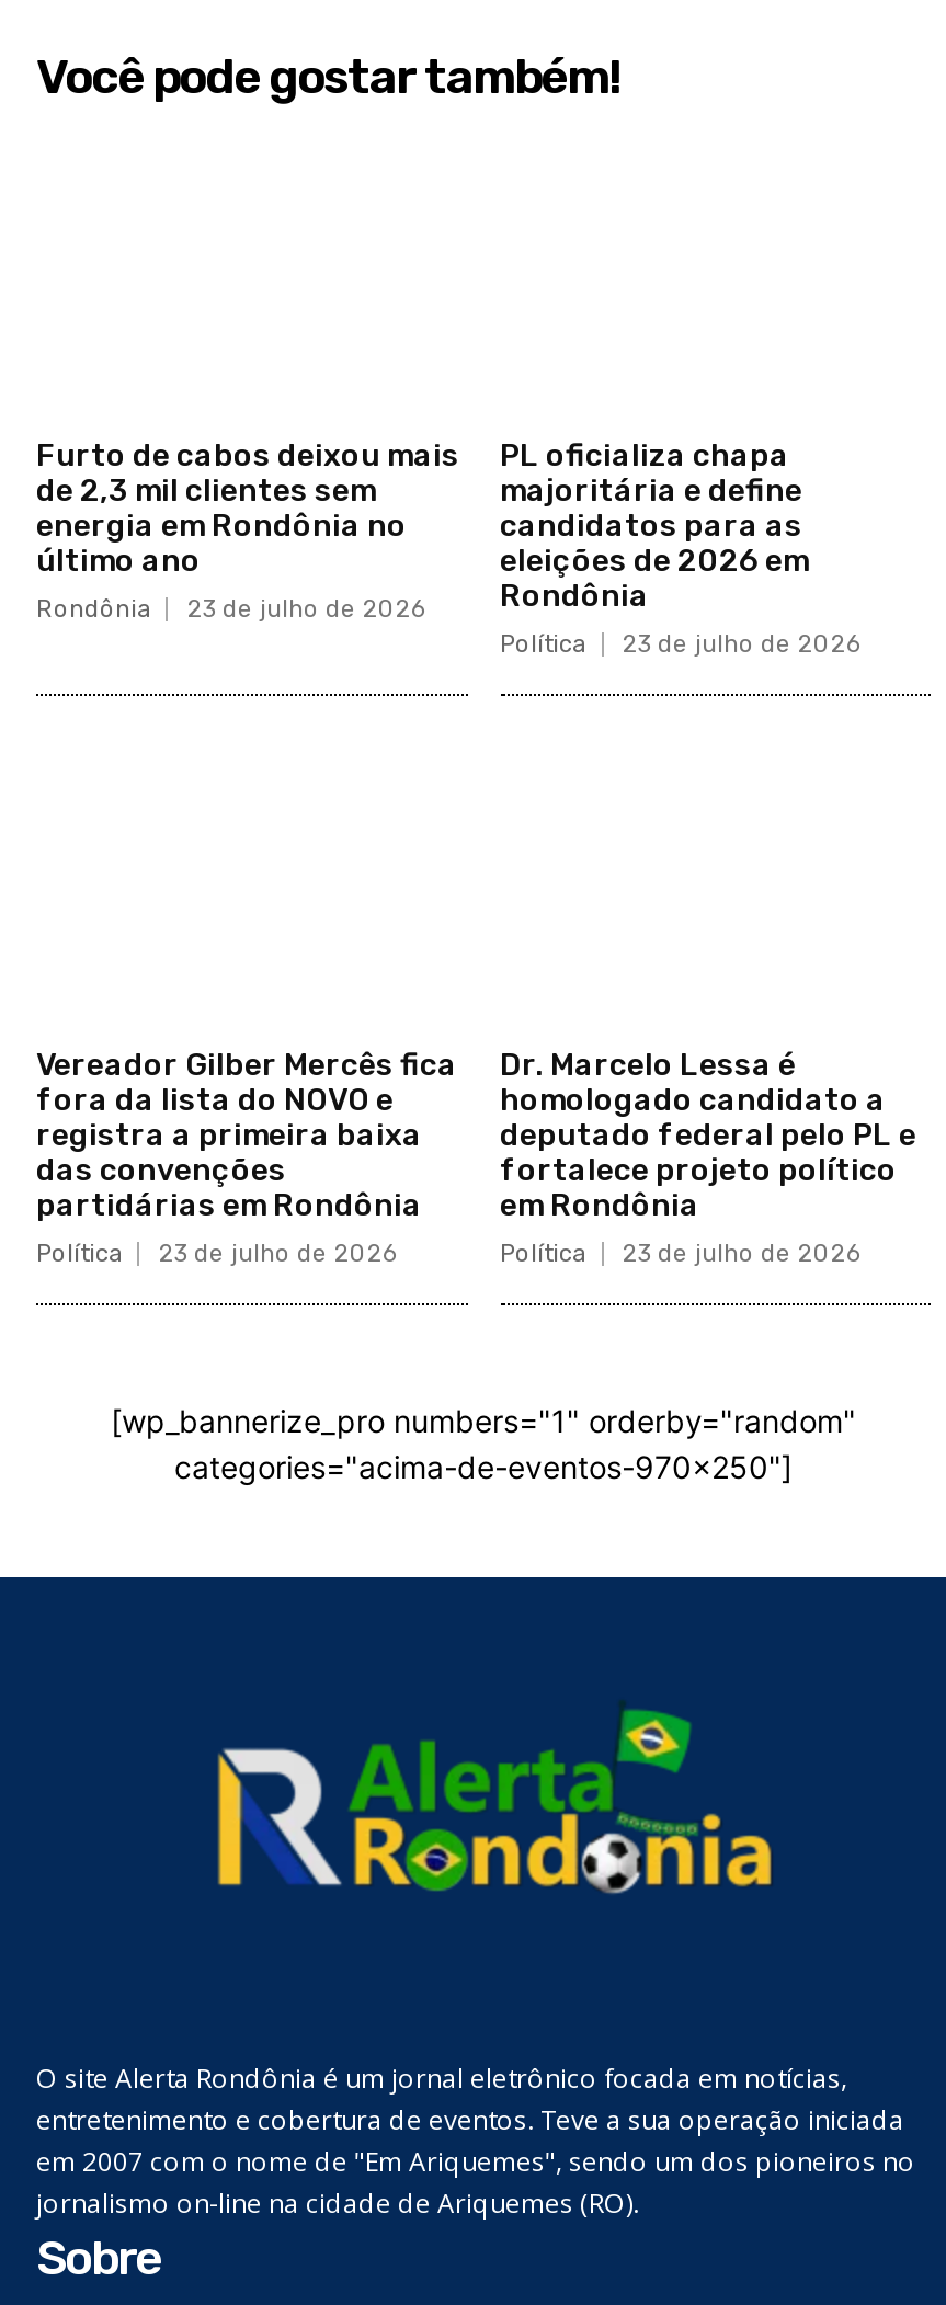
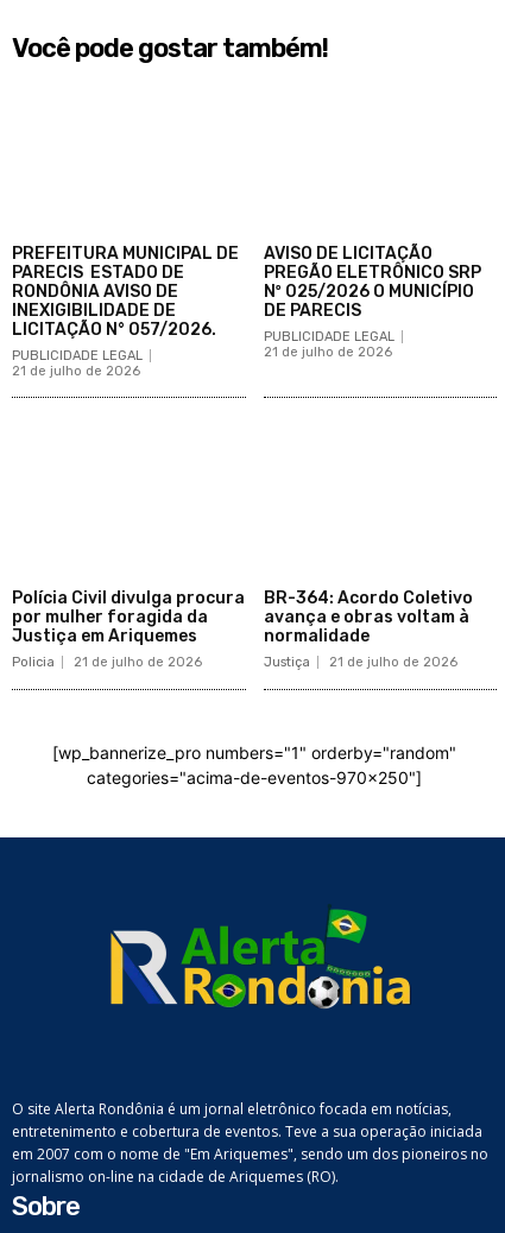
- Furto de cabos deixou mais
- de 2,3 mil clientes sem
- energia em Rondônia no
- último ano
- Rondônia
- 23 de julho de 2026
+ PREFEITURA MUNICIPAL DE
+ PARECIS ESTADO DE
+ RONDÔNIA AVISO DE
+ INEXIGIBILIDADE DE
+ LICITAÇÃO N° 057/2026.
+ PUBLICIDADE LEGAL
+ 21 de julho de 2026

- PL oficializa chapa
- majoritária e define
- candidatos para as
- eleições de 2026 em
- Rondônia
- Política
- 23 de julho de 2026
+ AVISO DE LICITAÇÃO
+ PREGÃO ELETRÔNICO SRP
+ Nº 025/2026 O MUNICÍPIO
+ DE PARECIS
+ PUBLICIDADE LEGAL
+ 21 de julho de 2026

- Vereador Gilber Mercês fica
- fora da lista do NOVO e
- registra a primeira baixa
- das convenções
- partidárias em Rondônia
- Política
- 23 de julho de 2026
+ Polícia Civil divulga procura
+ por mulher foragida da
+ Justiça em Ariquemes
+ Policia
+ 21 de julho de 2026

- Dr. Marcelo Lessa é
- homologado candidato a
- deputado federal pelo PL e
- fortalece projeto político
- em Rondônia
- Política
- 23 de julho de 2026
+ BR-364: Acordo Coletivo
+ avança e obras voltam à
+ normalidade
+ Justiça
+ 21 de julho de 2026
